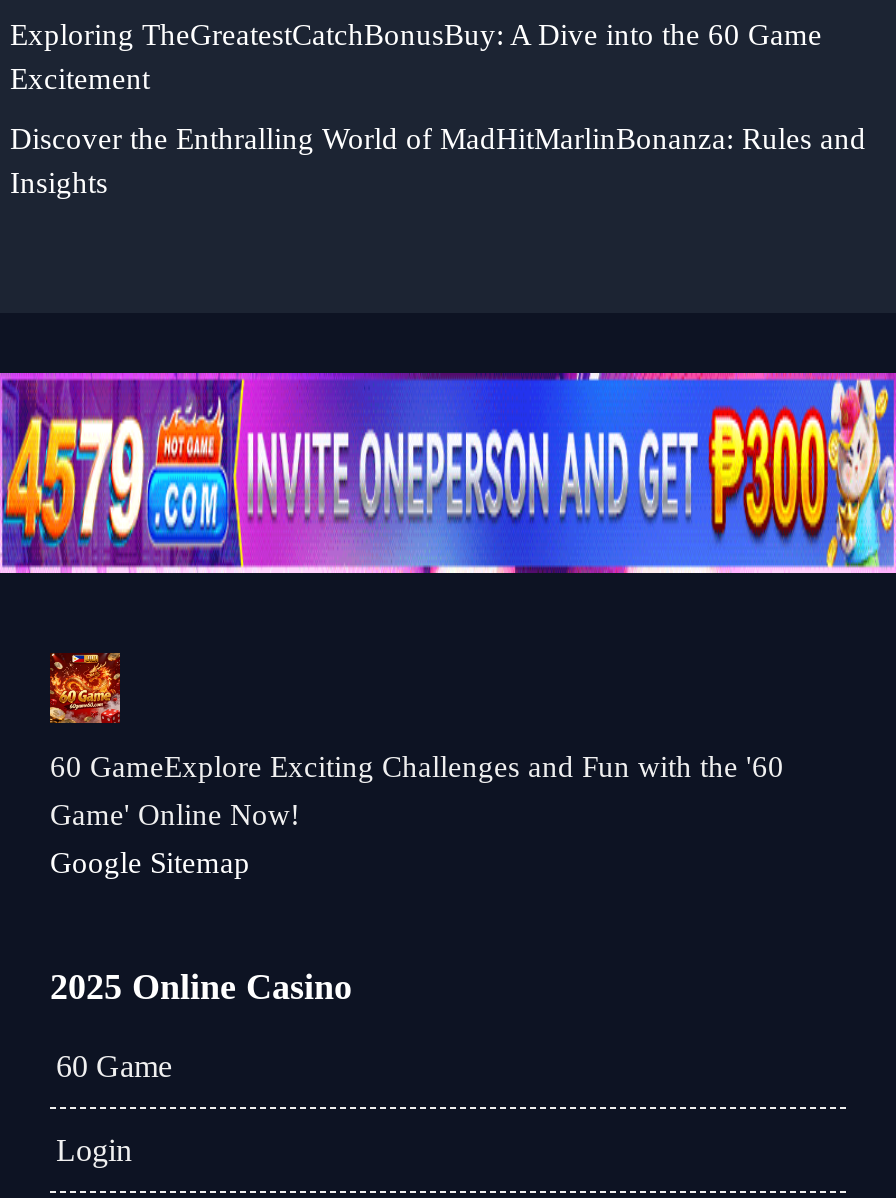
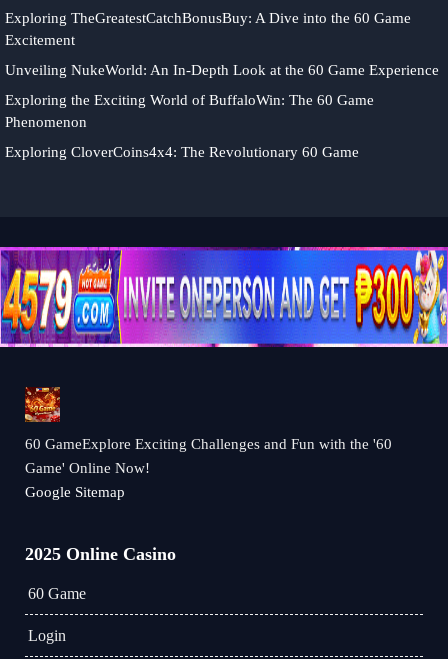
- Discover the Enthralling World of MadHitMarlinBonanza: Rules and
- Insights
+ Unveiling NukeWorld: An In-Depth Look at the 60 Game Experience
+ Exploring the Exciting World of BuffaloWin: The 60 Game
+ Phenomenon
+ Exploring CloverCoins4x4: The Revolutionary 60 Game
